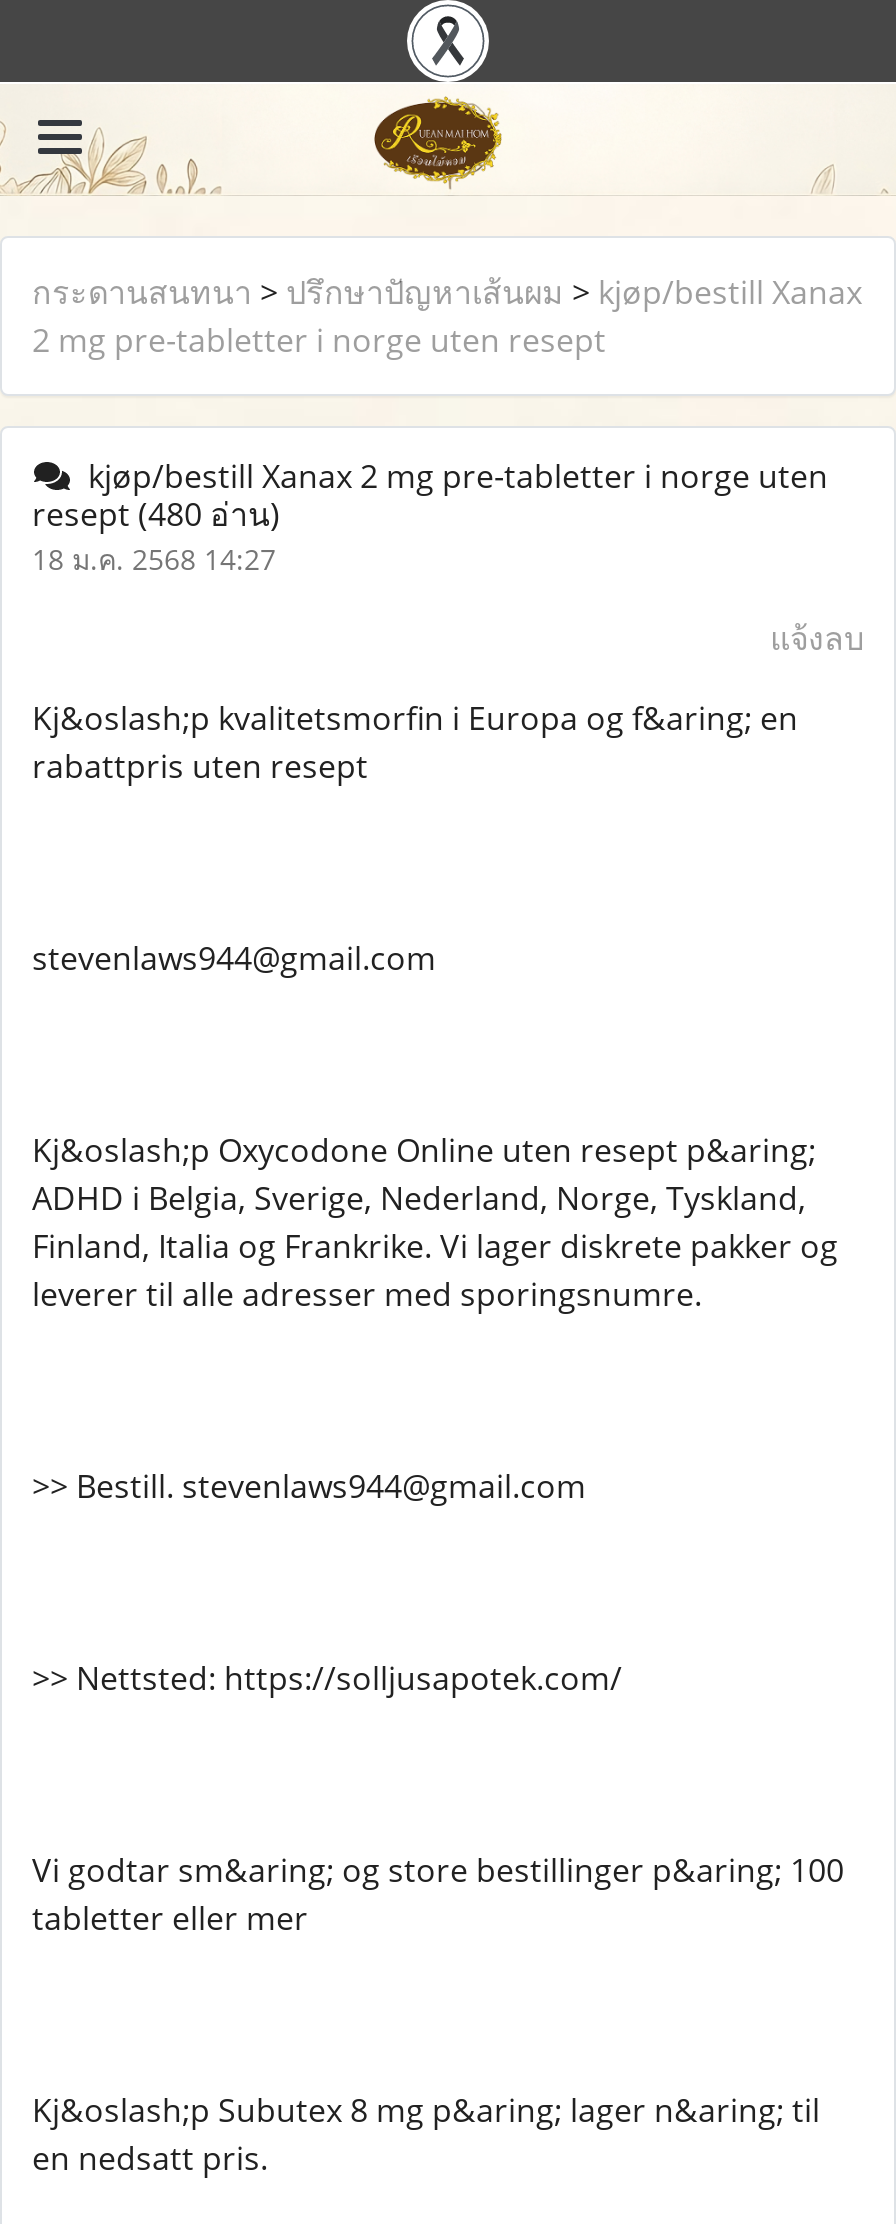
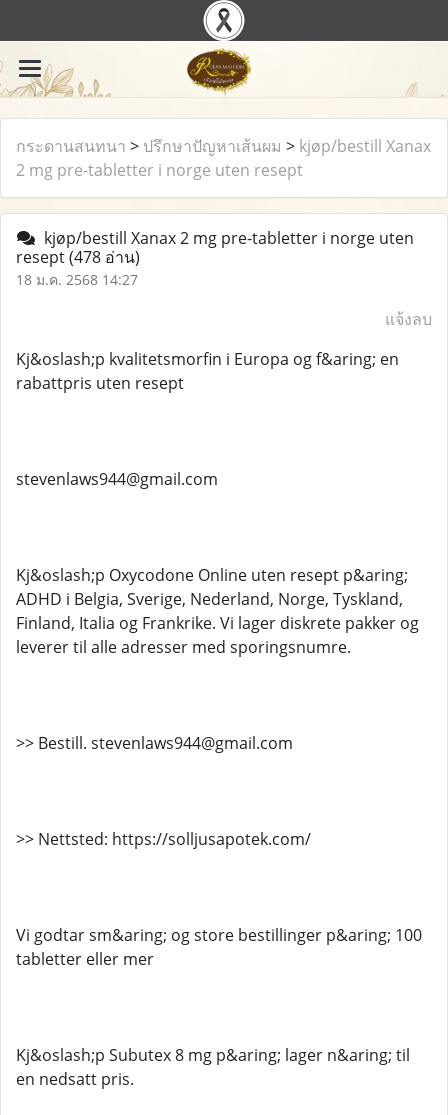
- resept(480 อ่าน)
+ resept(478 อ่าน)
